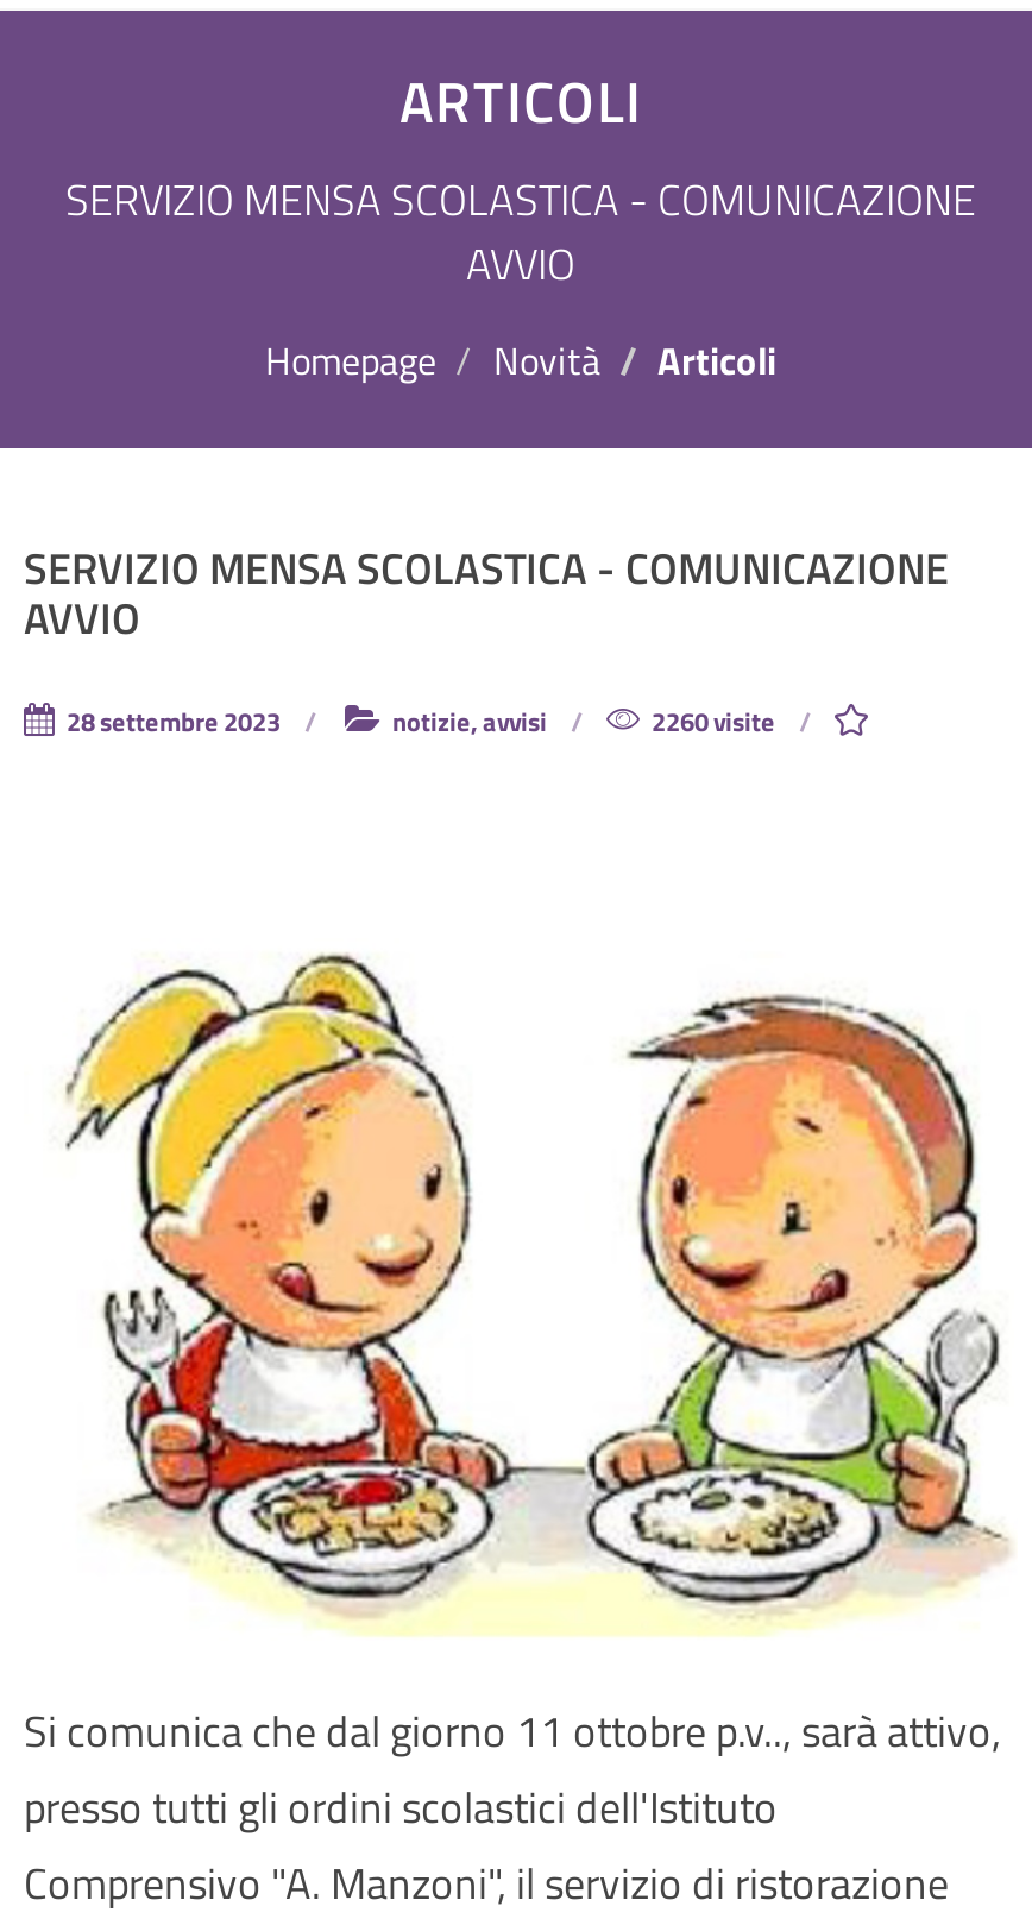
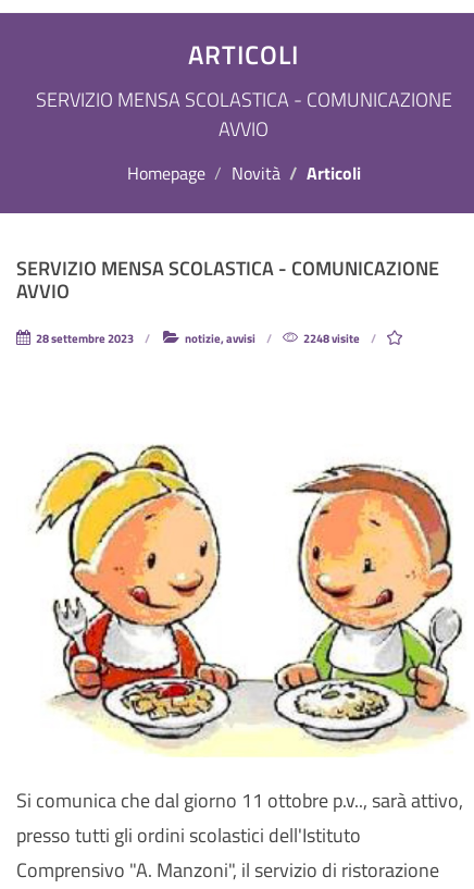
- 2260 visite
+ 2248 visite
